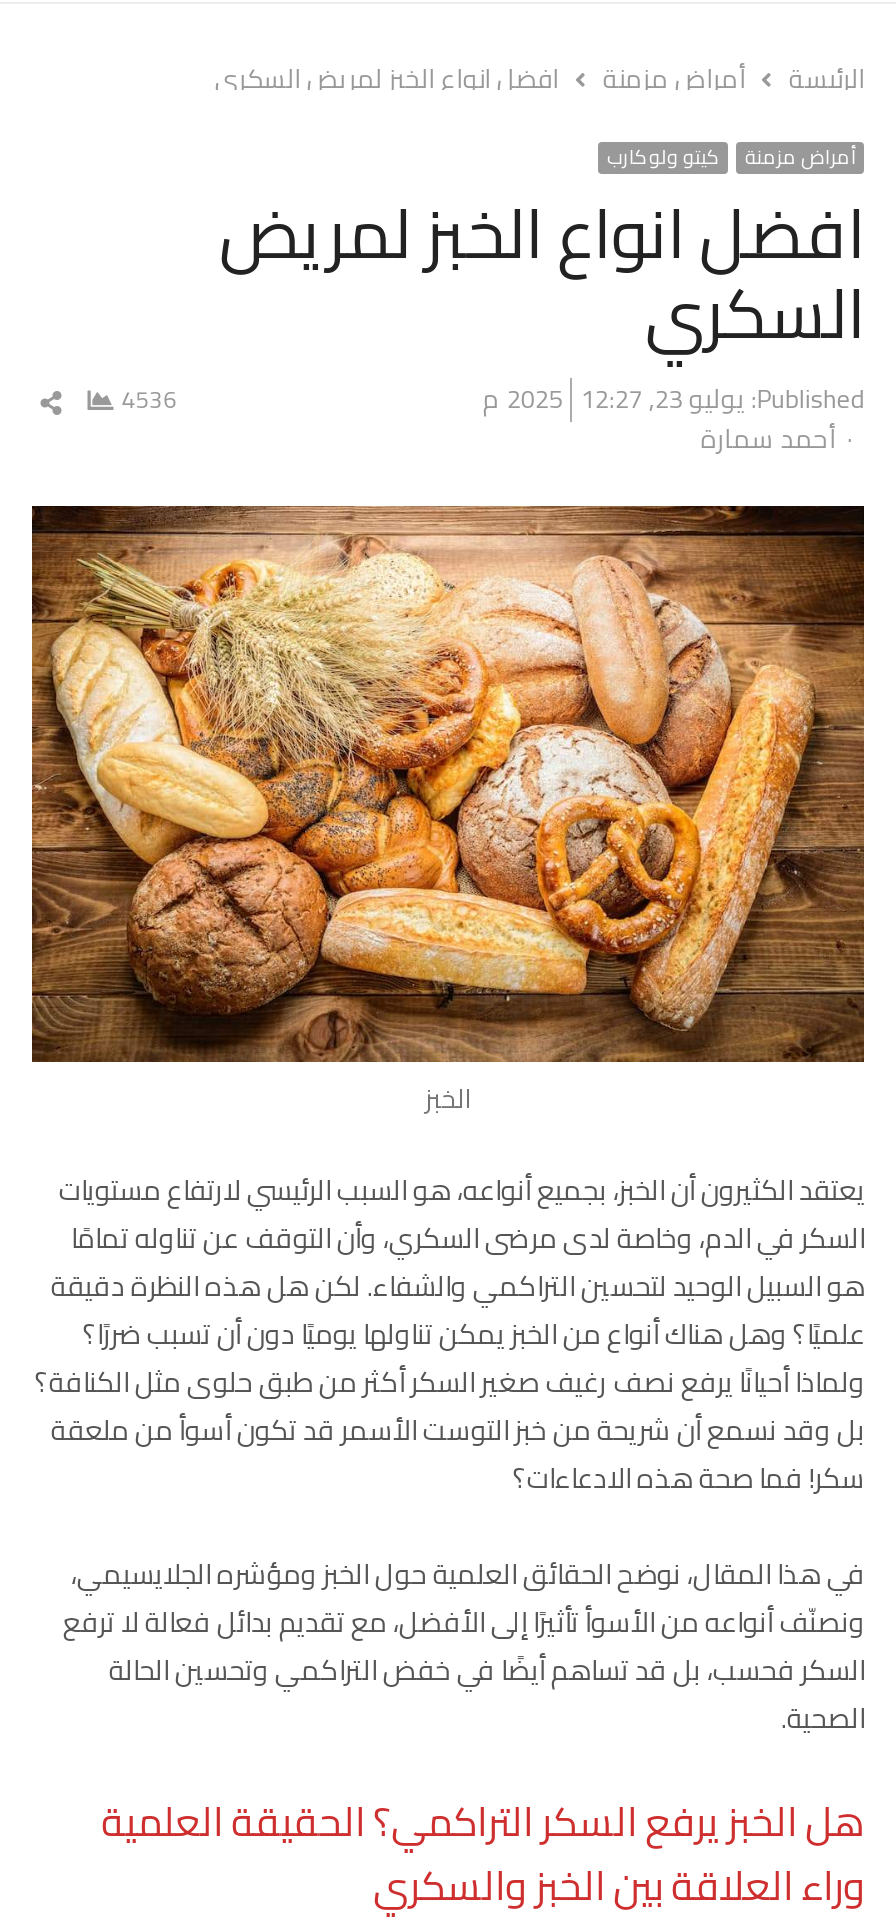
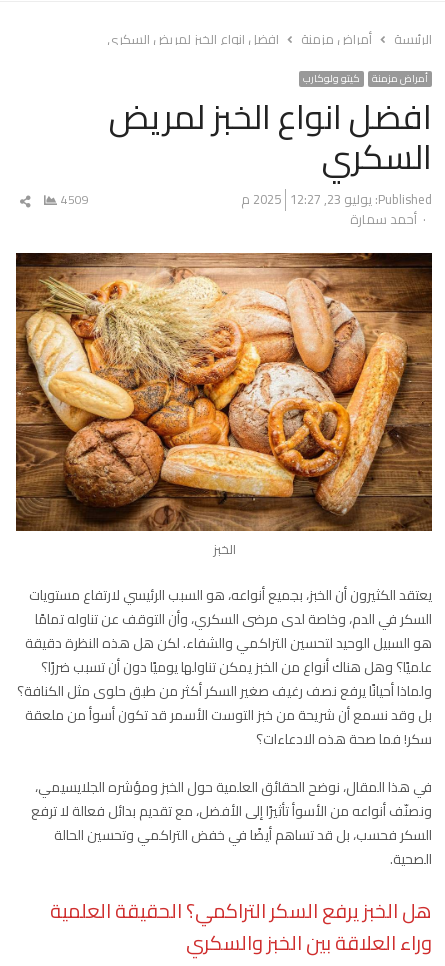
- 4536
+ 4509
